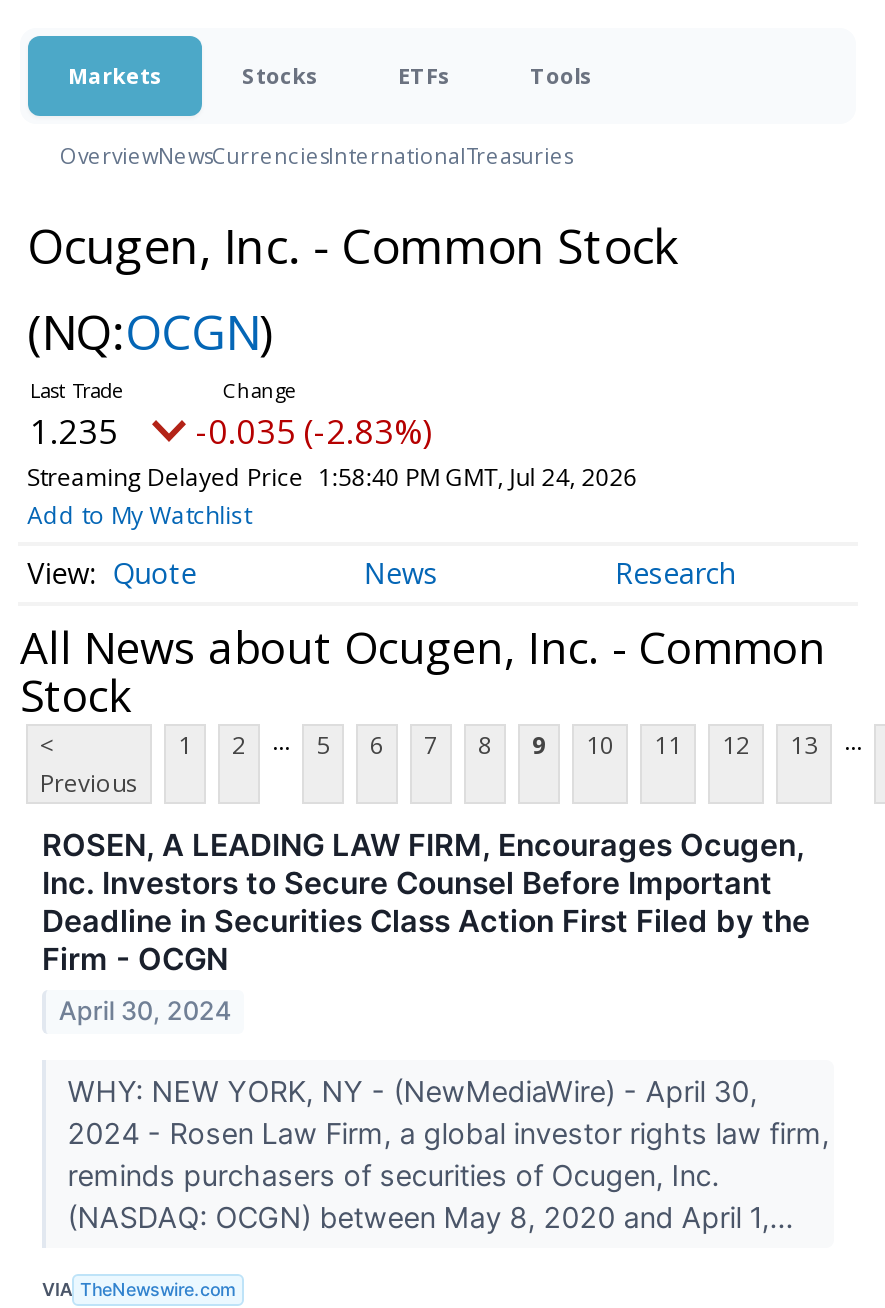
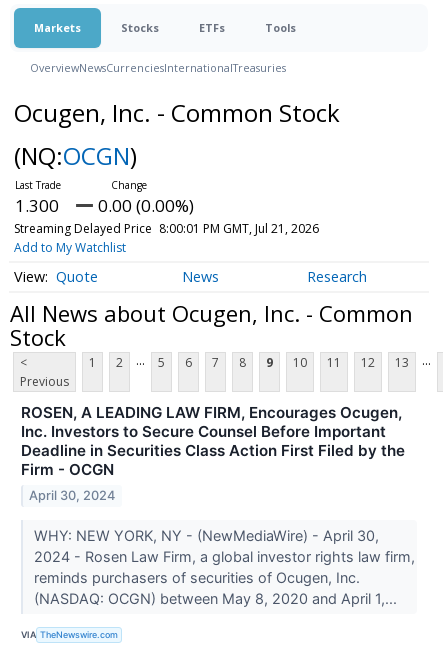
- 1.235
+ 1.300

- -0.035 (-2.83%)
+ 0.00 (0.00%)

- Streaming Delayed Price 1:58:40 PM GMT, Jul 24, 2026
+ Streaming Delayed Price 8:00:01 PM GMT, Jul 21, 2026
